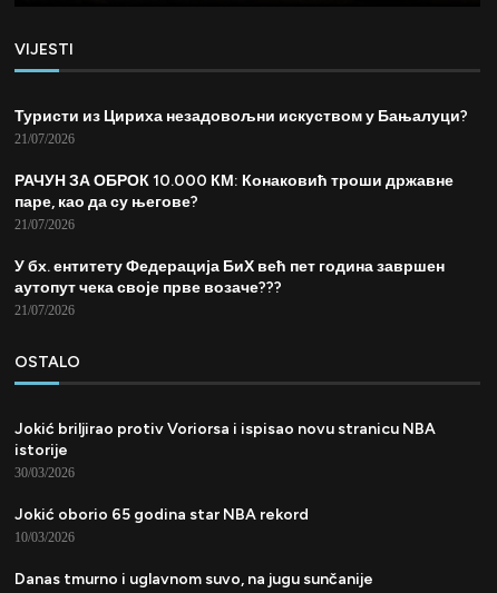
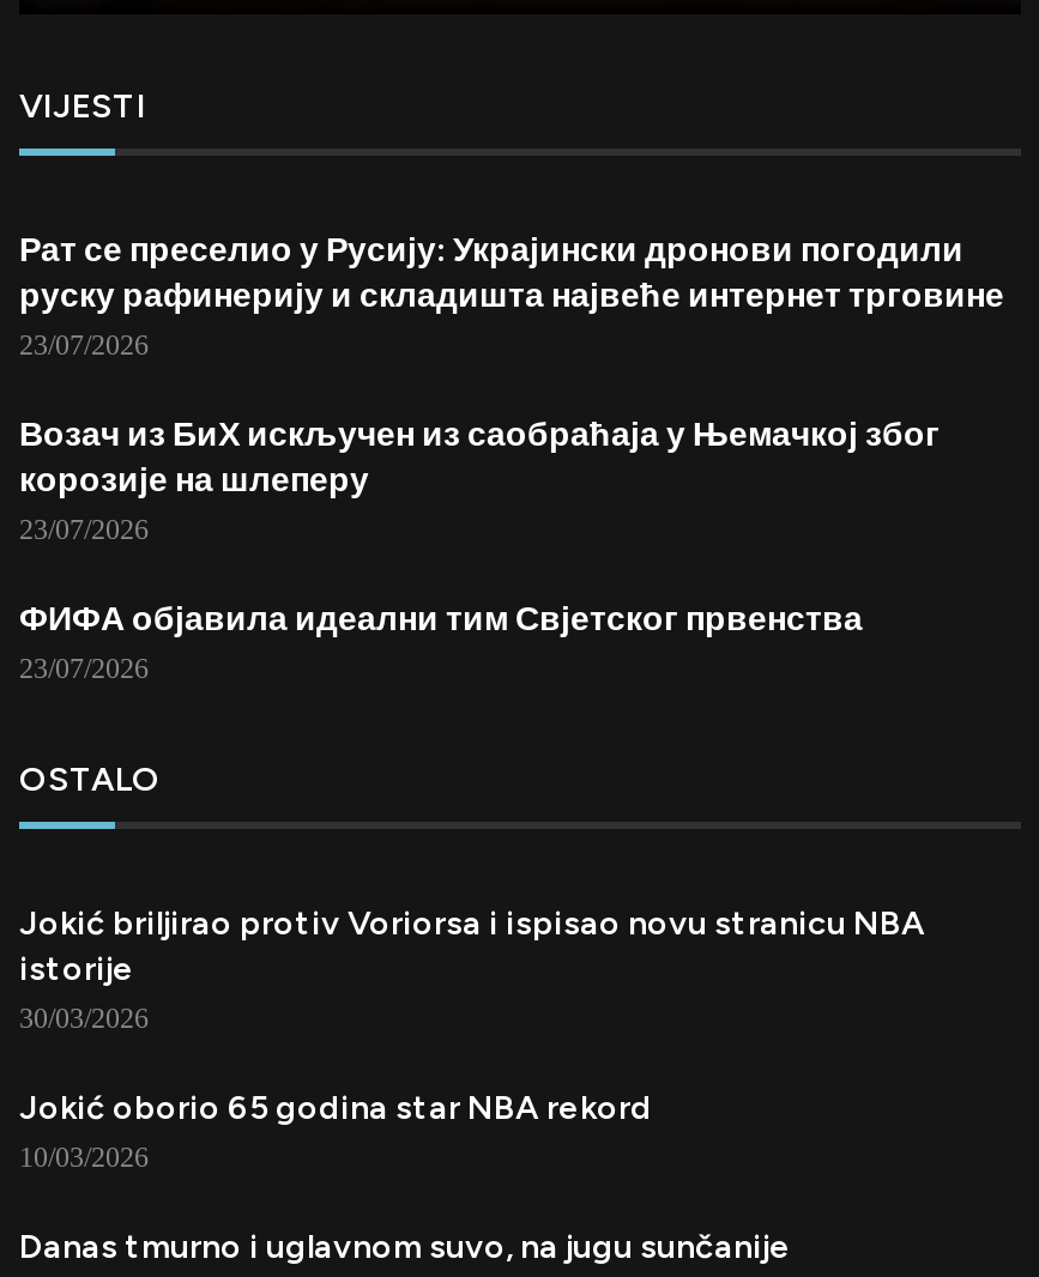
- Туристи из Цириха незадовољни искуством у Бањалуци?
- 21/07/2026
+ Рат се преселио у Русију: Украјински дронови погодили
+ руску рафинерију и складишта највеће интернет трговине
+ 23/07/2026

- РАЧУН ЗА ОБРОК 10.000 КМ: Конаковић троши државне
- паре, као да су његове?
- 21/07/2026
+ Возач из БиХ искључен из саобраћаја у Њемачкој због
+ корозије на шлеперу
+ 23/07/2026

- У бх. ентитету Федерација БиХ већ пет година завршен
- аутопут чека своје прве возаче???
- 21/07/2026
+ ФИФА објавила идеални тим Свјетског првенства
+ 23/07/2026
